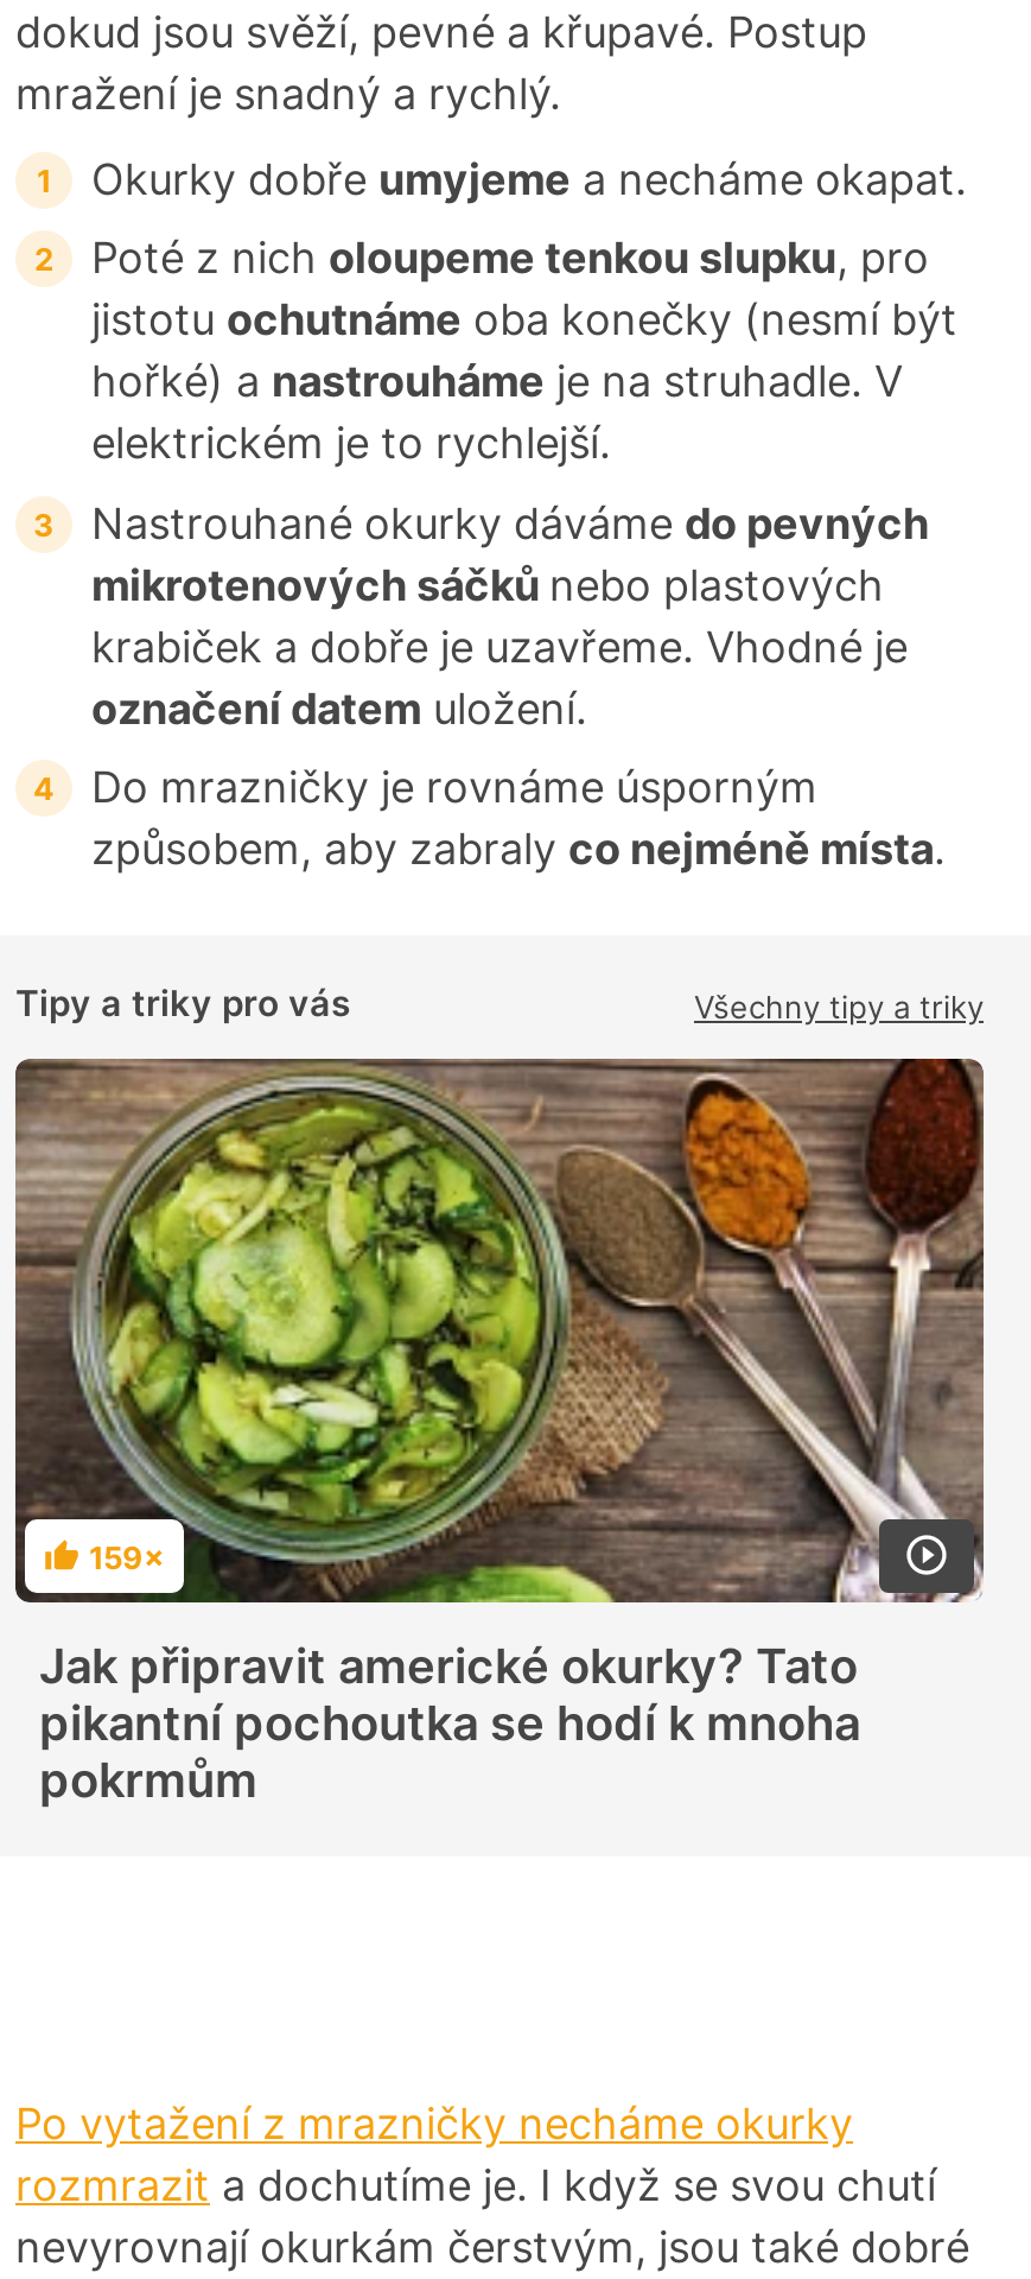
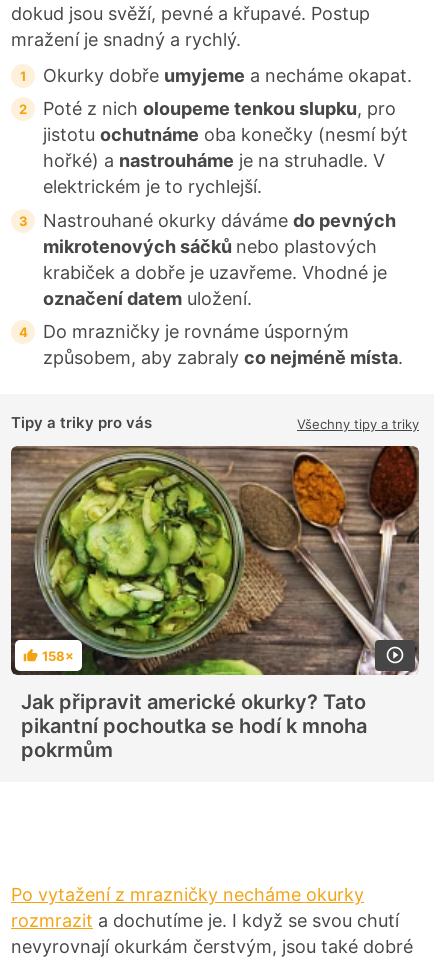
- 159×
+ 158×
